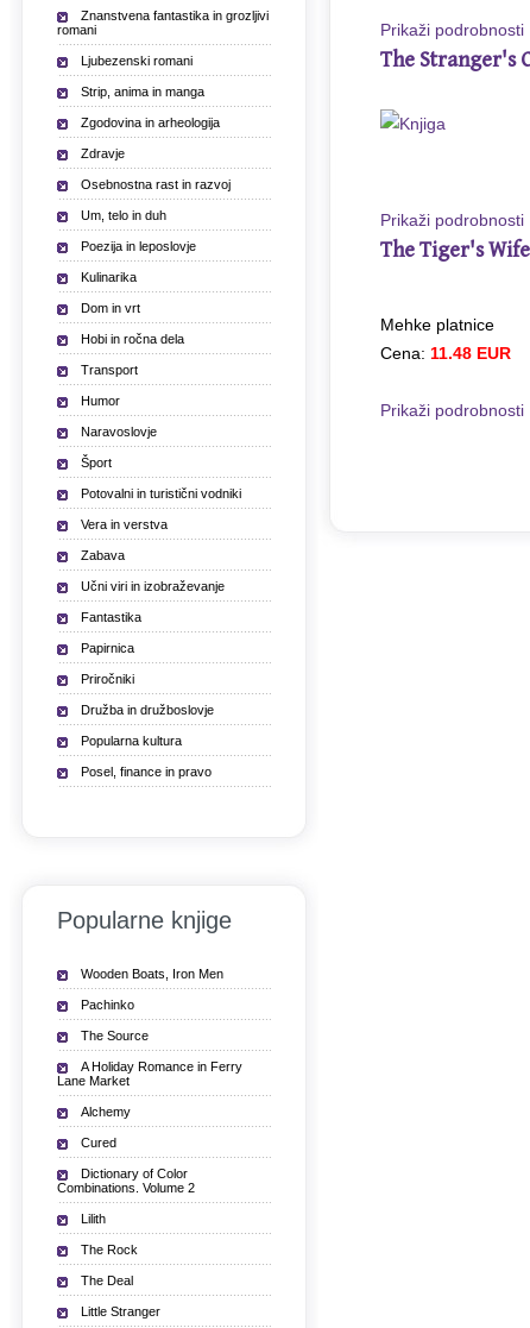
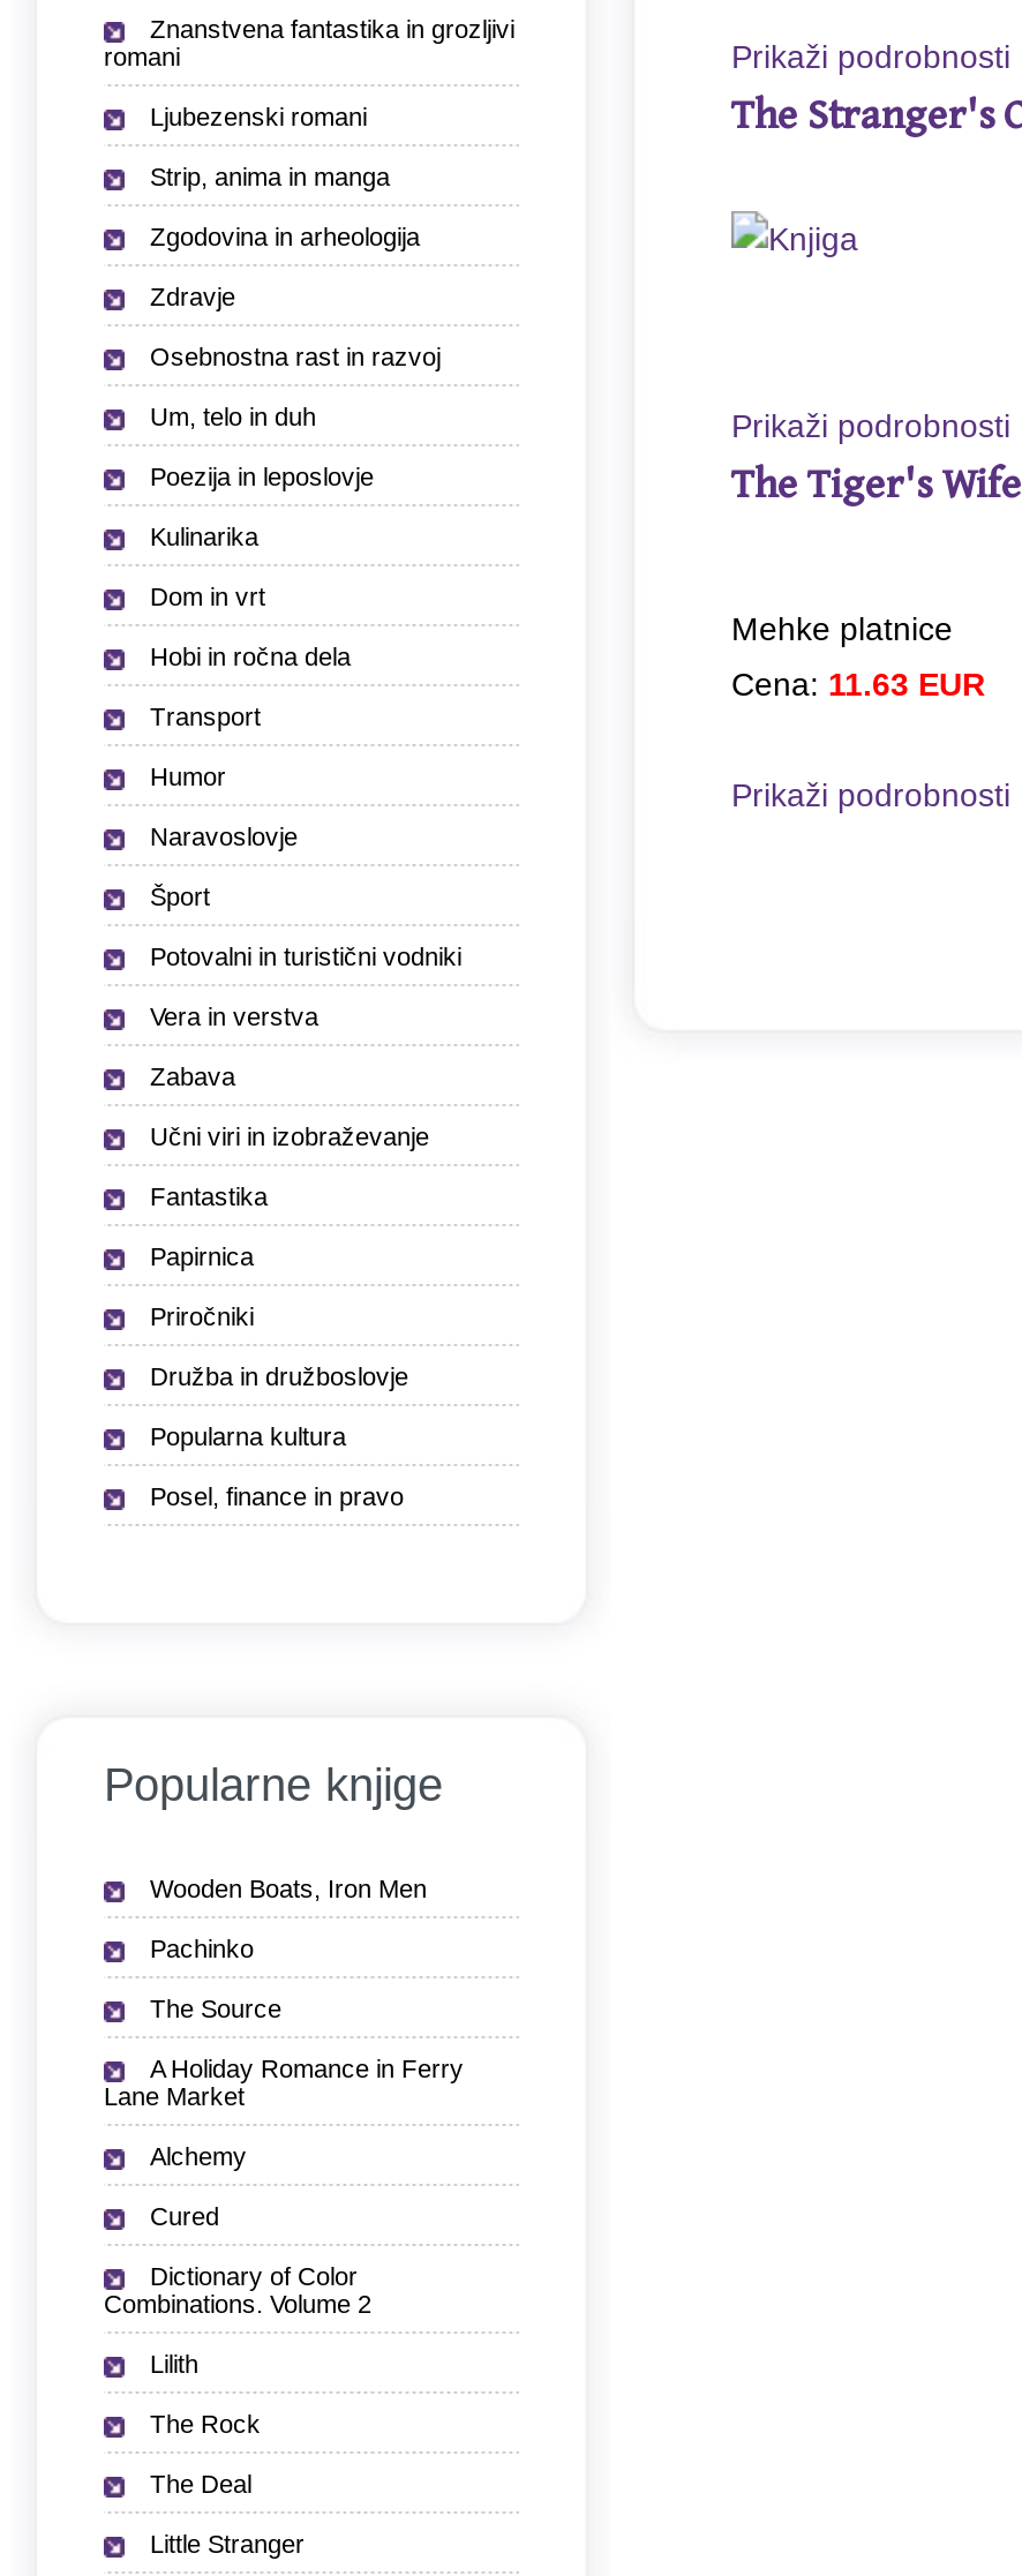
- Cena: 11.48 EUR
+ Cena: 11.63 EUR
